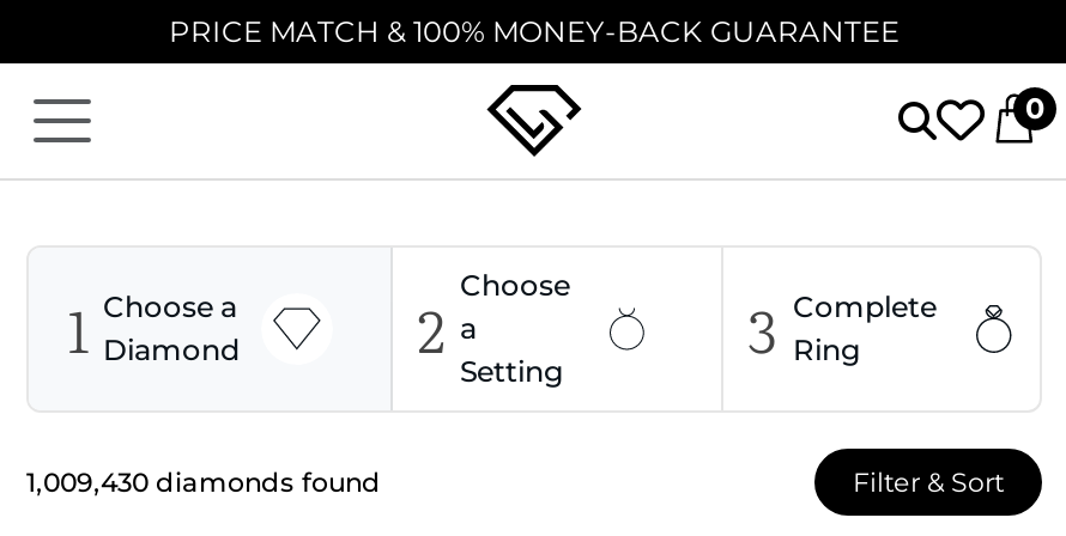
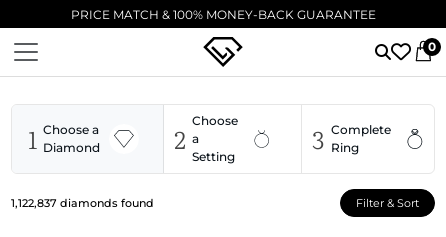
- 1,009,430 diamonds found
+ 1,122,837 diamonds found
